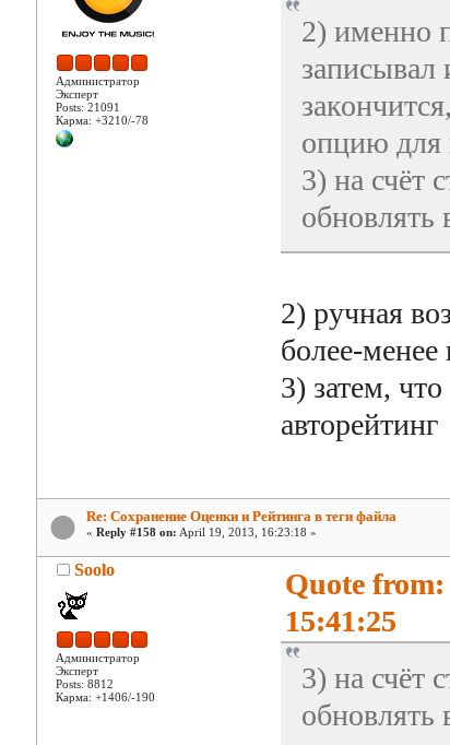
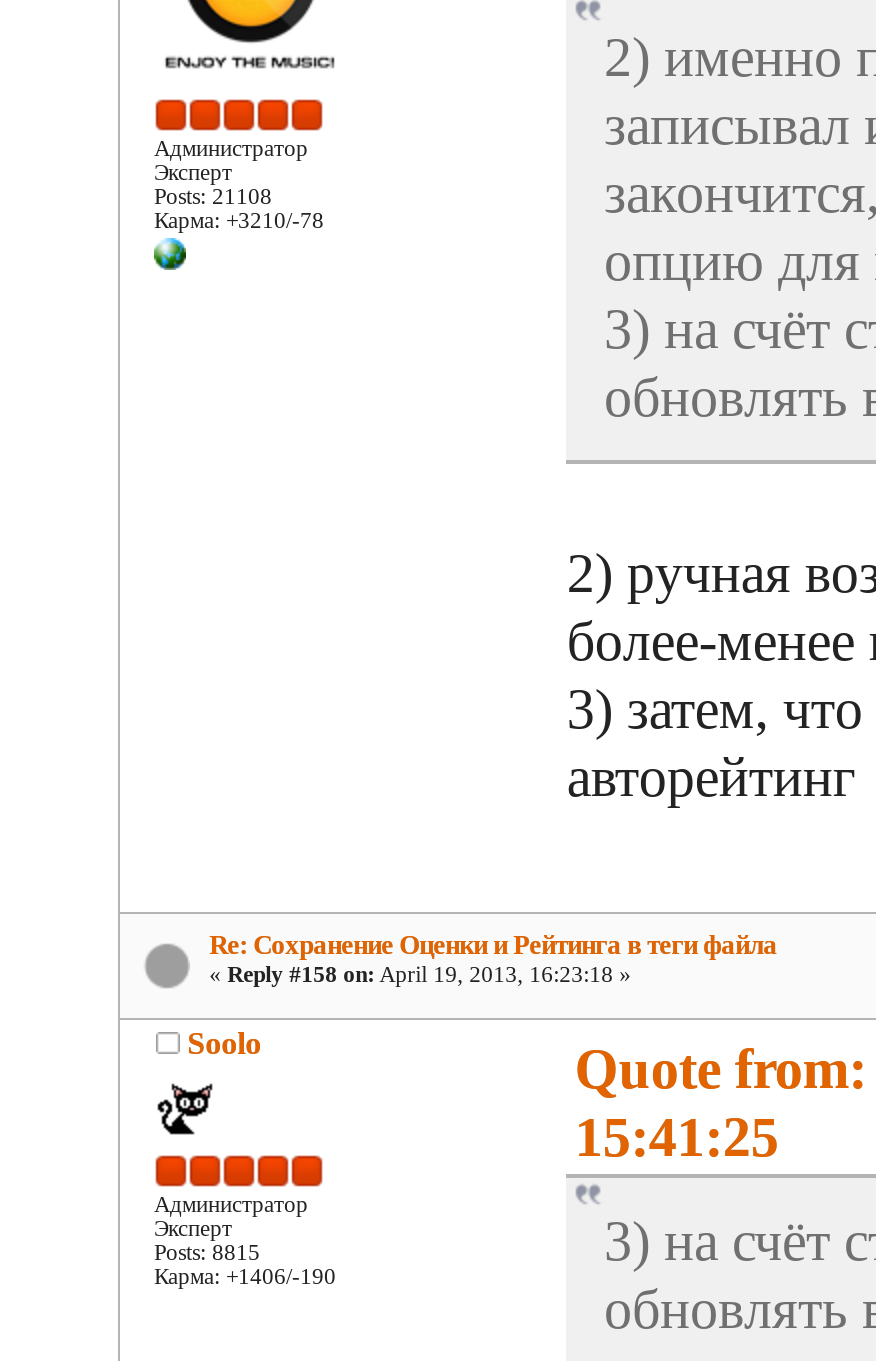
- Posts: 21091
+ Posts: 21108

- Posts: 8812
+ Posts: 8815
